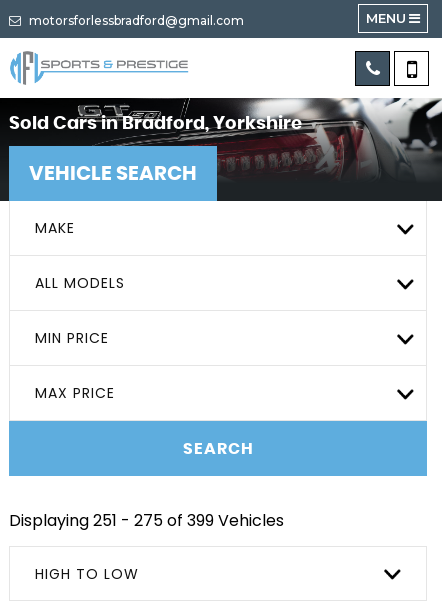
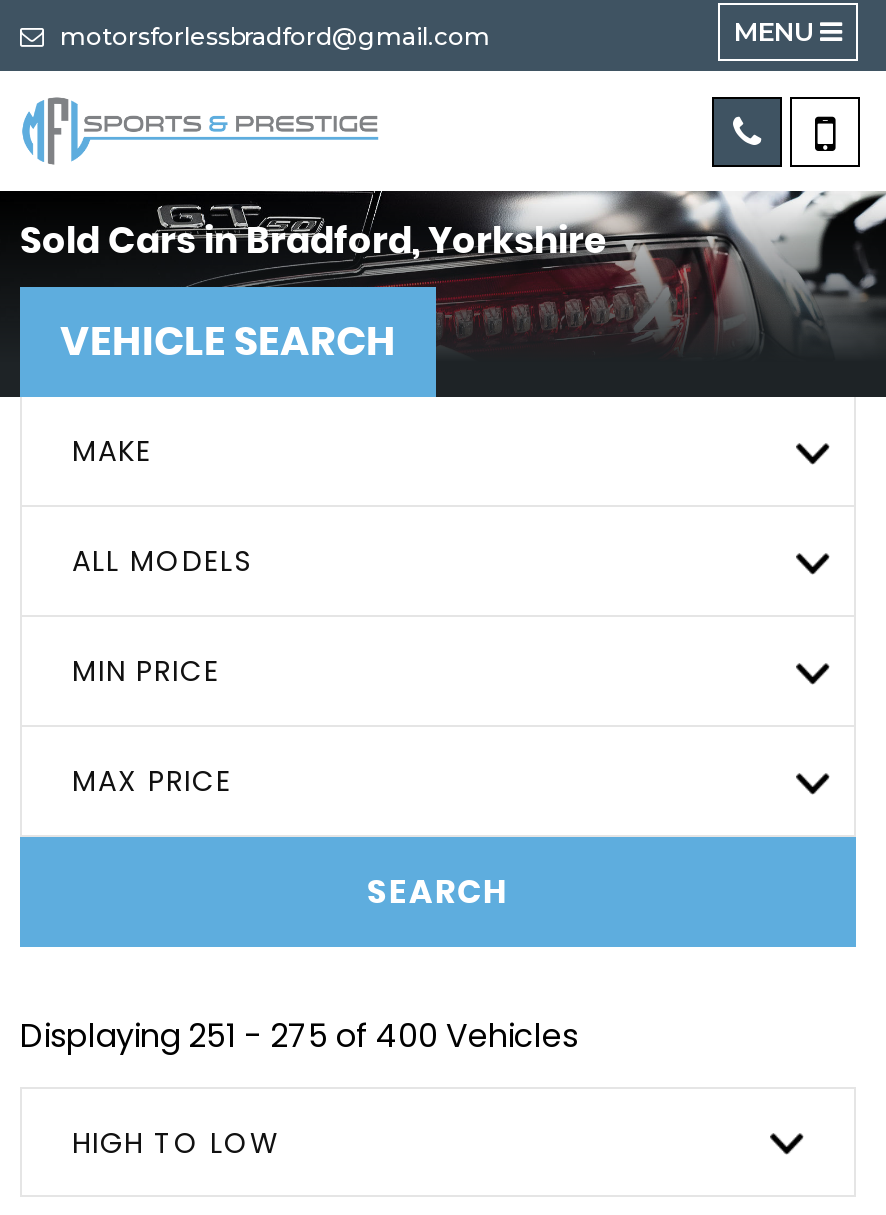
- Displaying 251 - 275 of 399 Vehicles
+ Displaying 251 - 275 of 400 Vehicles
